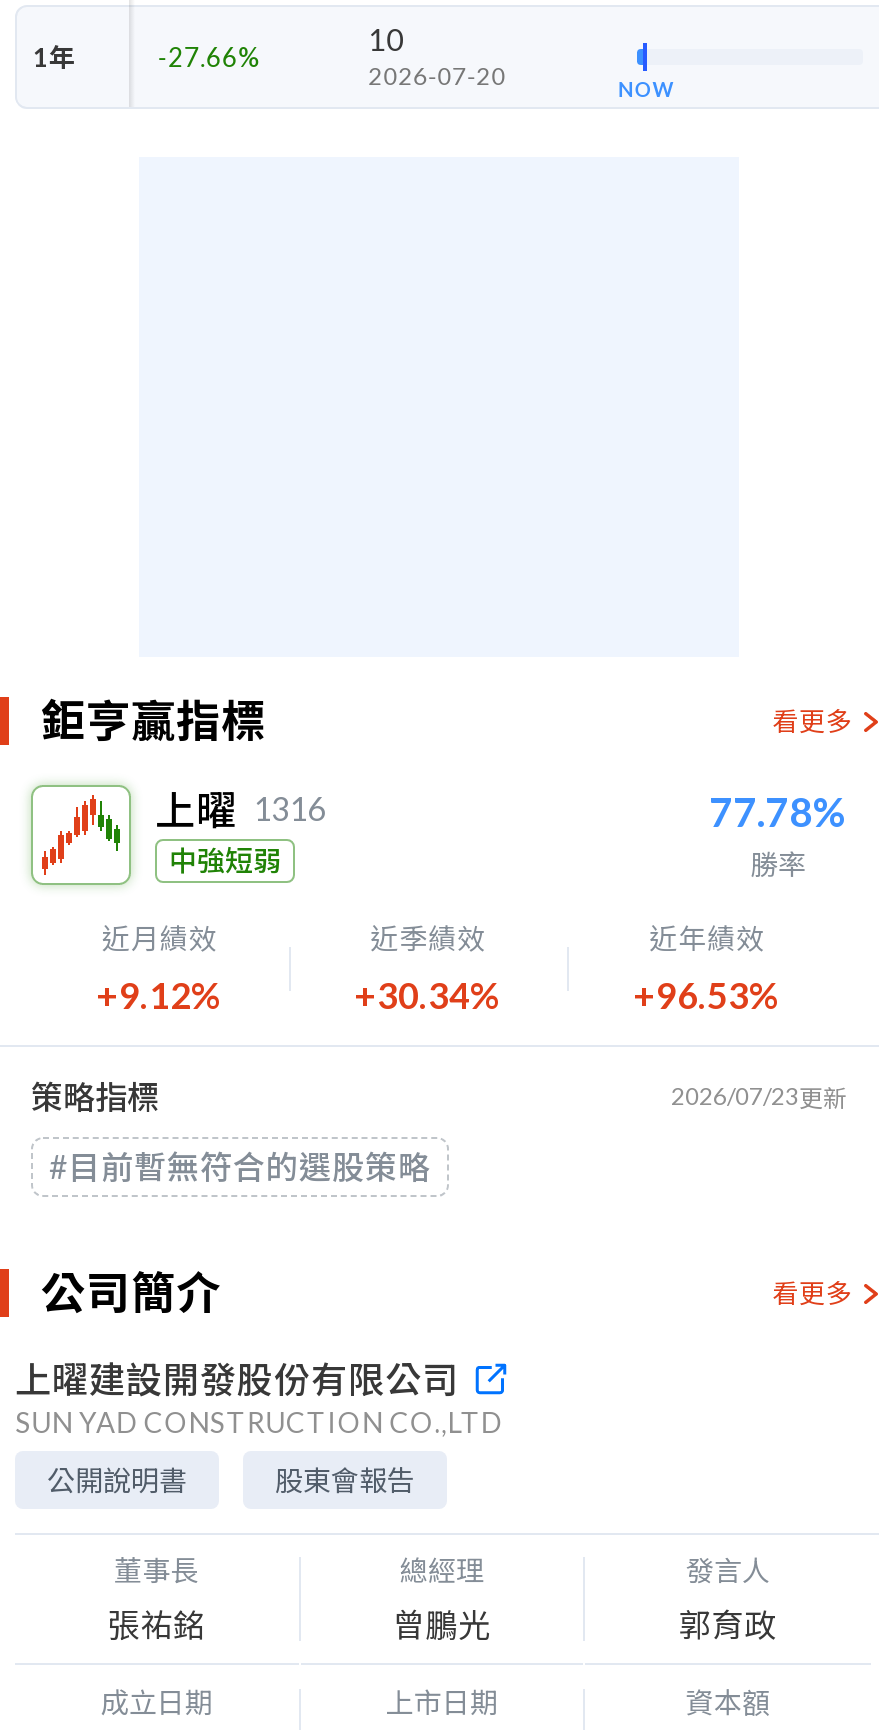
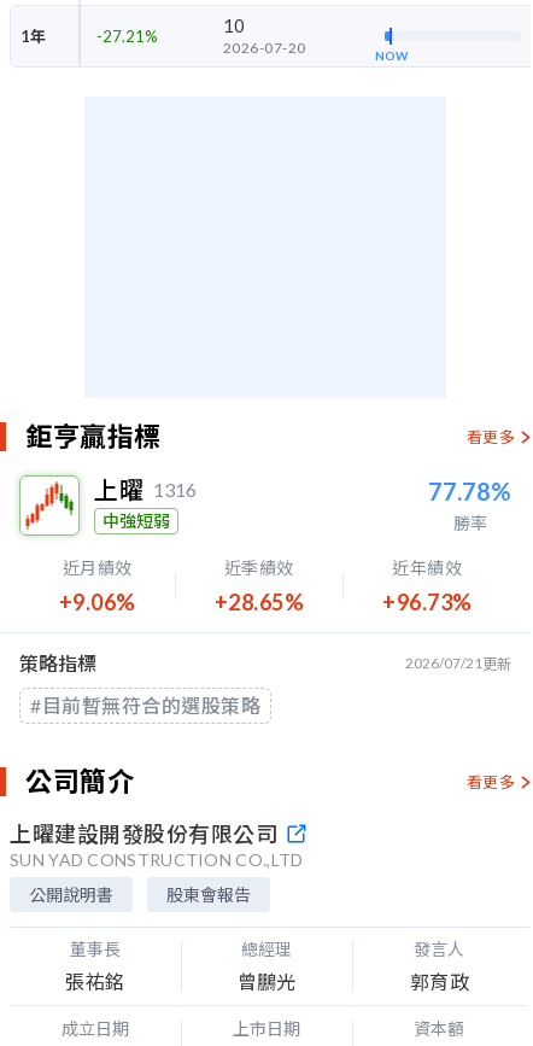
- -27.66%
+ -27.21%

- +9.12%
+ +9.06%

- +30.34%
+ +28.65%

- +96.53%
+ +96.73%

- 2026/07/23更新
+ 2026/07/21更新
